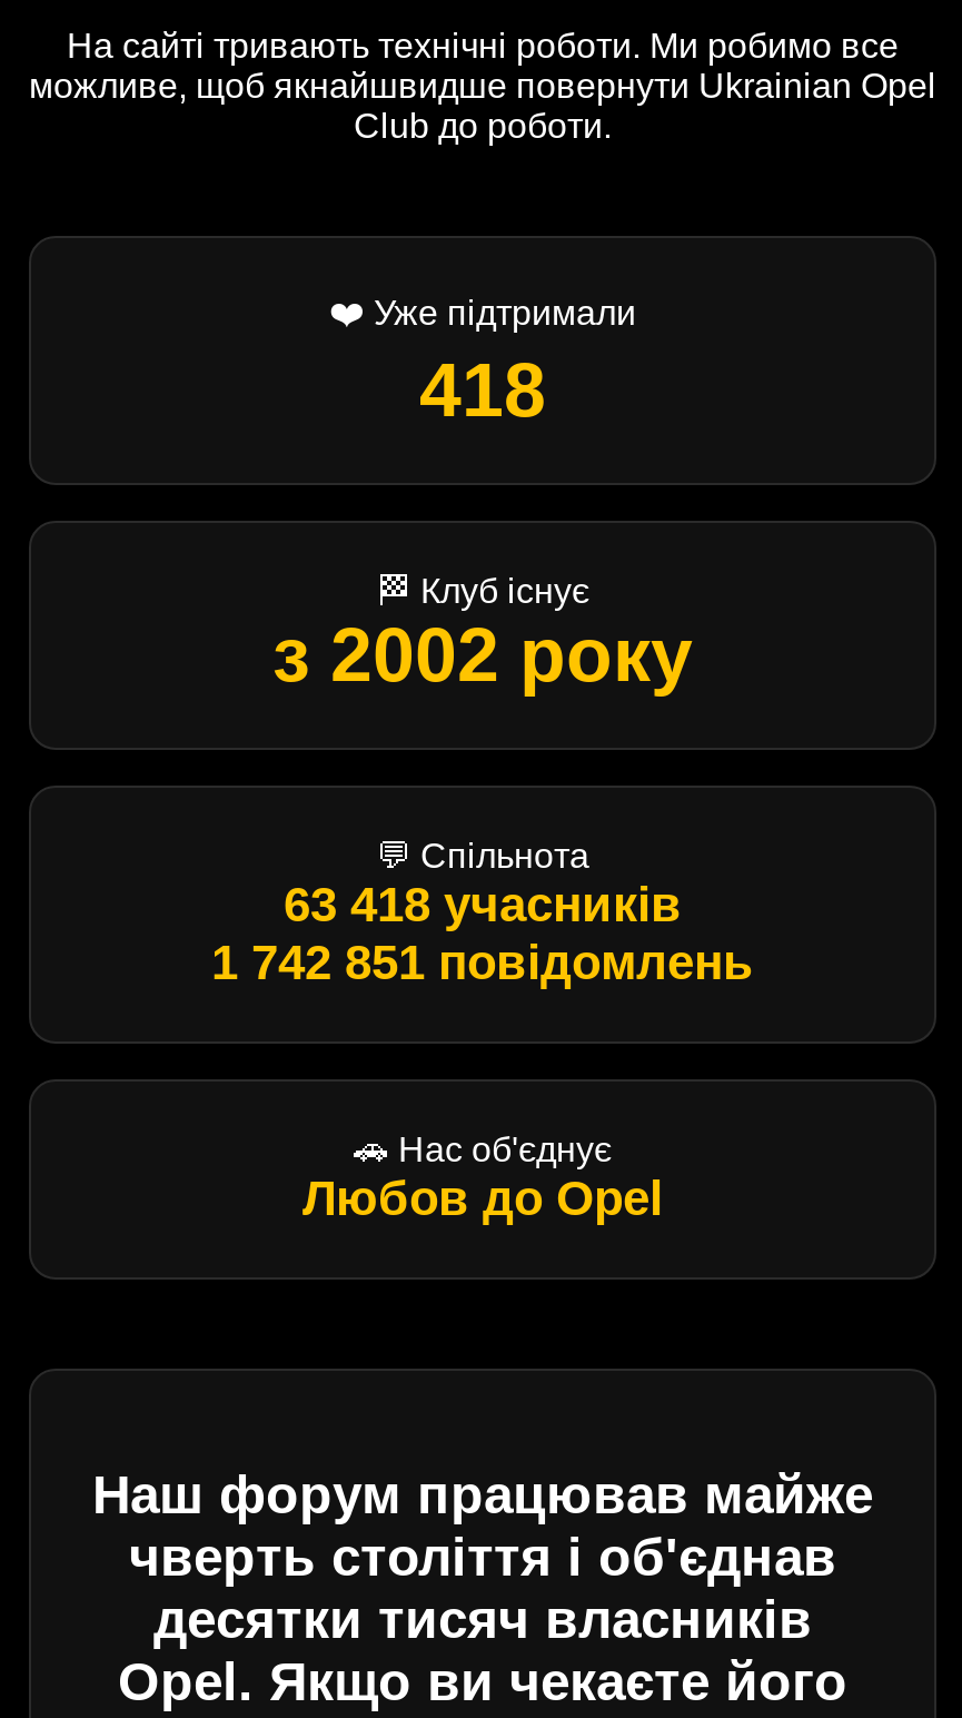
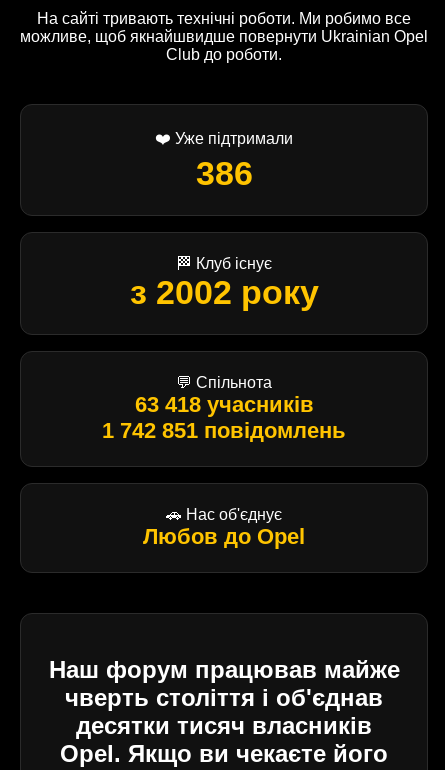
- 418
+ 386
